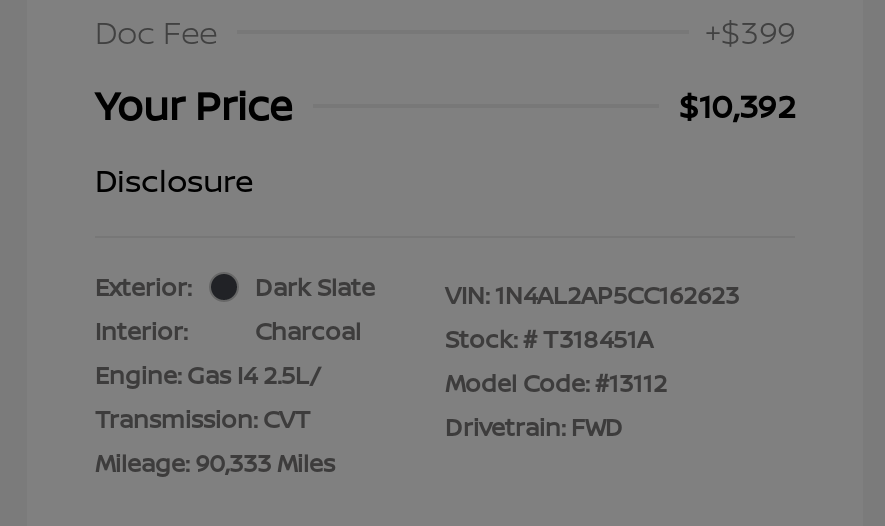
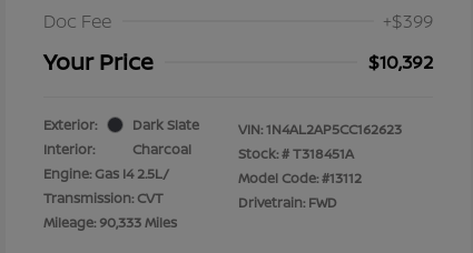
- Disclosure
